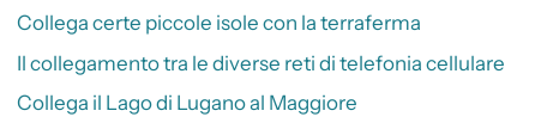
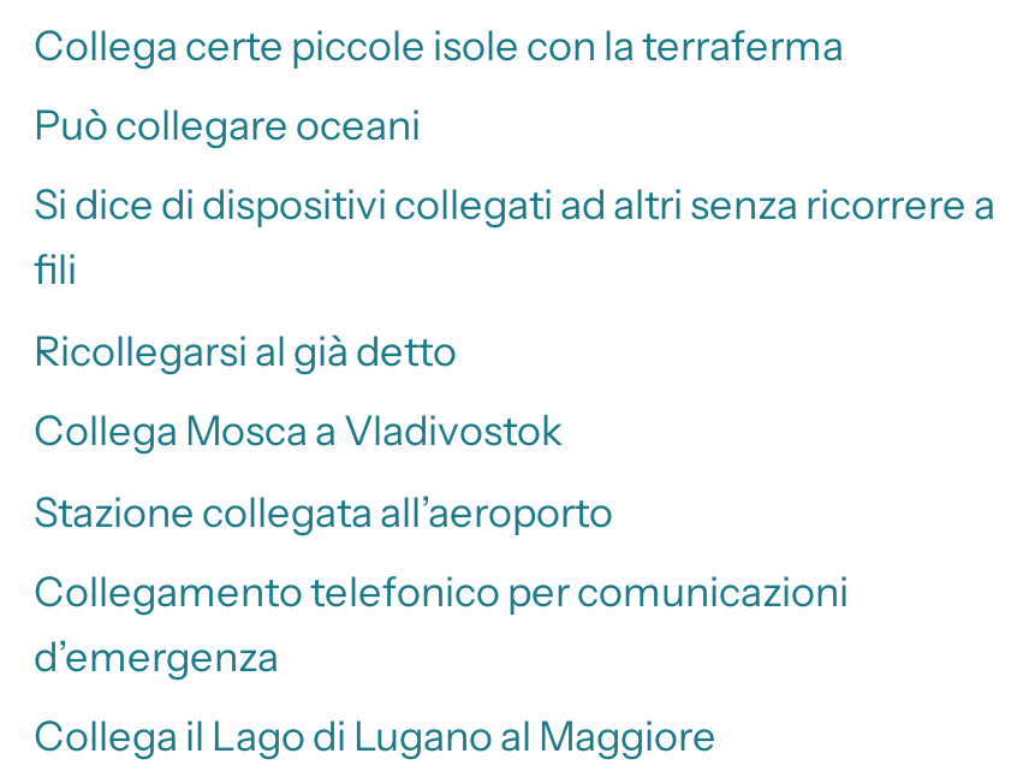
- Il collegamento tra le diverse reti di telefonia cellulare
+ Può collegare oceani
+ Si dice di dispositivi collegati ad altri senza ricorrere a
+ fili
+ Ricollegarsi al già detto
+ Collega Mosca a Vladivostok
+ Stazione collegata all’aeroporto
+ Collegamento telefonico per comunicazioni
+ d’emergenza
